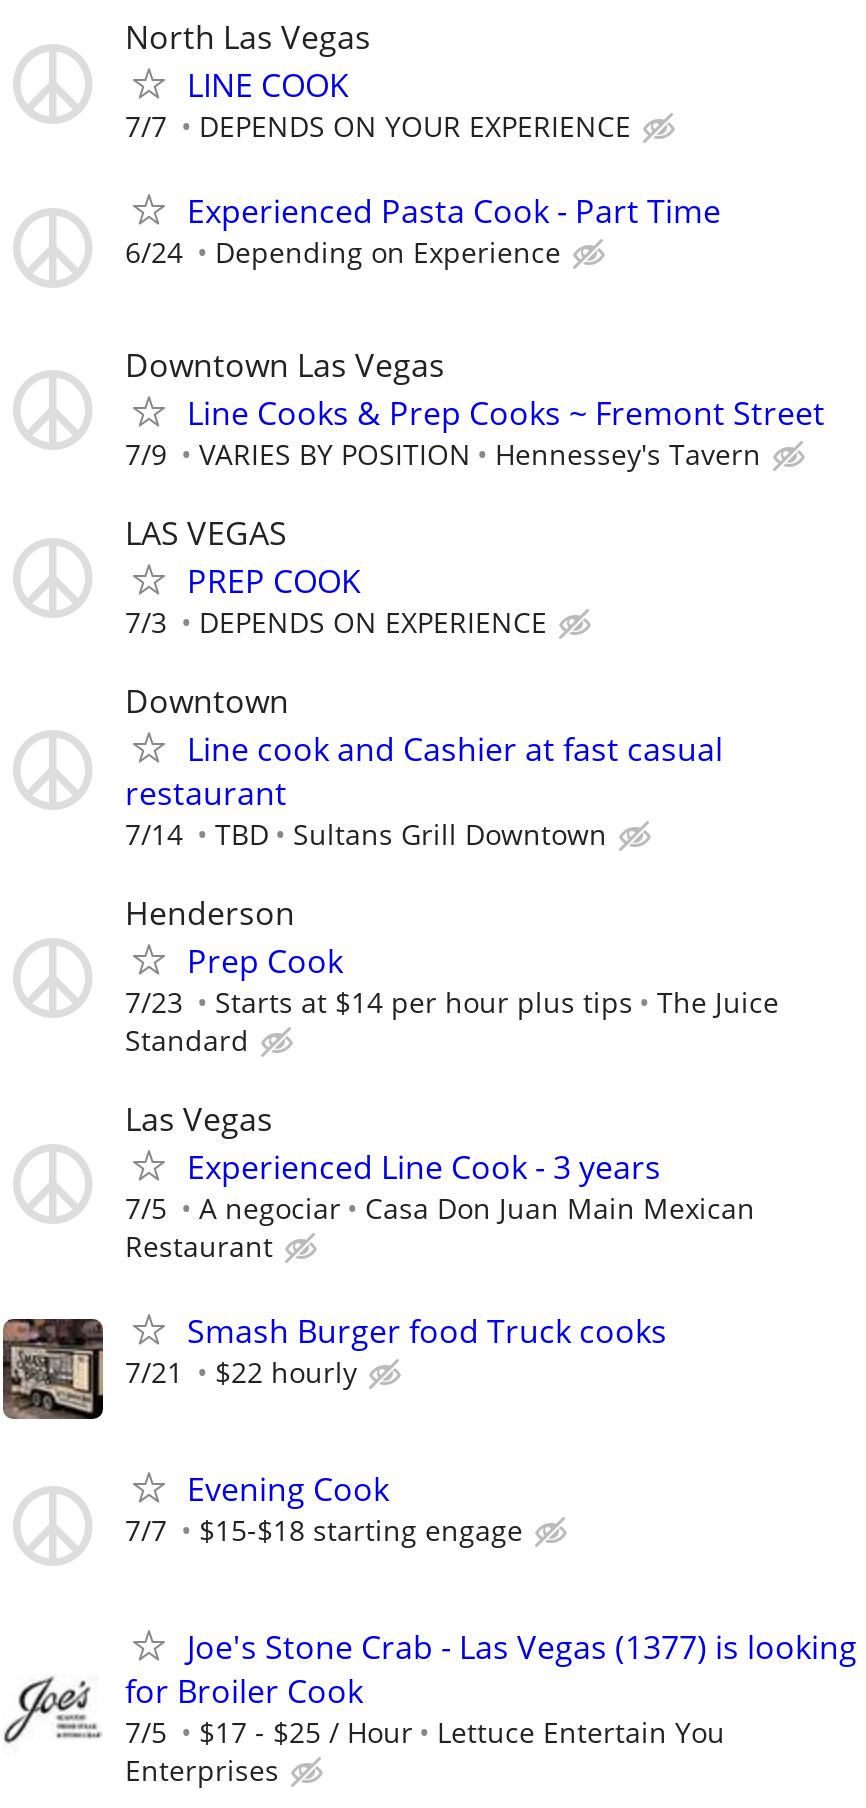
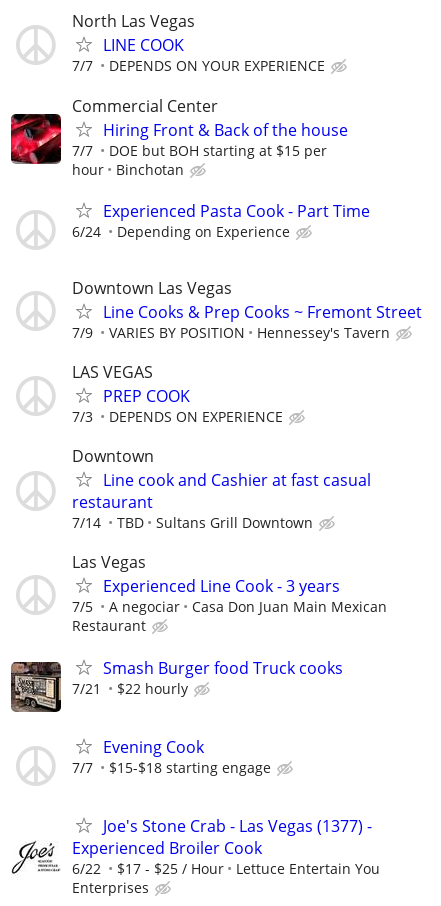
+ [image]
+ Commercial Center
+ Hiring Front & Back of the house
+ 7/7
+ DOE but BOH starting at $15 per
+ hour
+ Binchotan

moved down: Experienced Pasta Cook - Part Time | 6/24 | Depending on Experience | ... | TBD | Sultans Grill Downtown

- Henderson
- Prep Cook
- 7/23
- Starts at $14 per hour plus tips
- The Juice
- Standard

- Joe's Stone Crab - Las Vegas (1377) is looking
- for Broiler Cook
- 7/5
+ Joe's Stone Crab - Las Vegas (1377) -
+ Experienced Broiler Cook
+ 6/22
